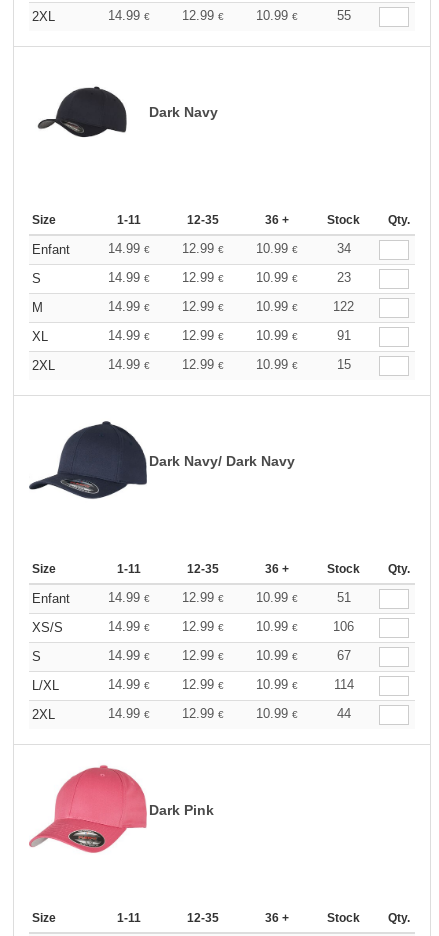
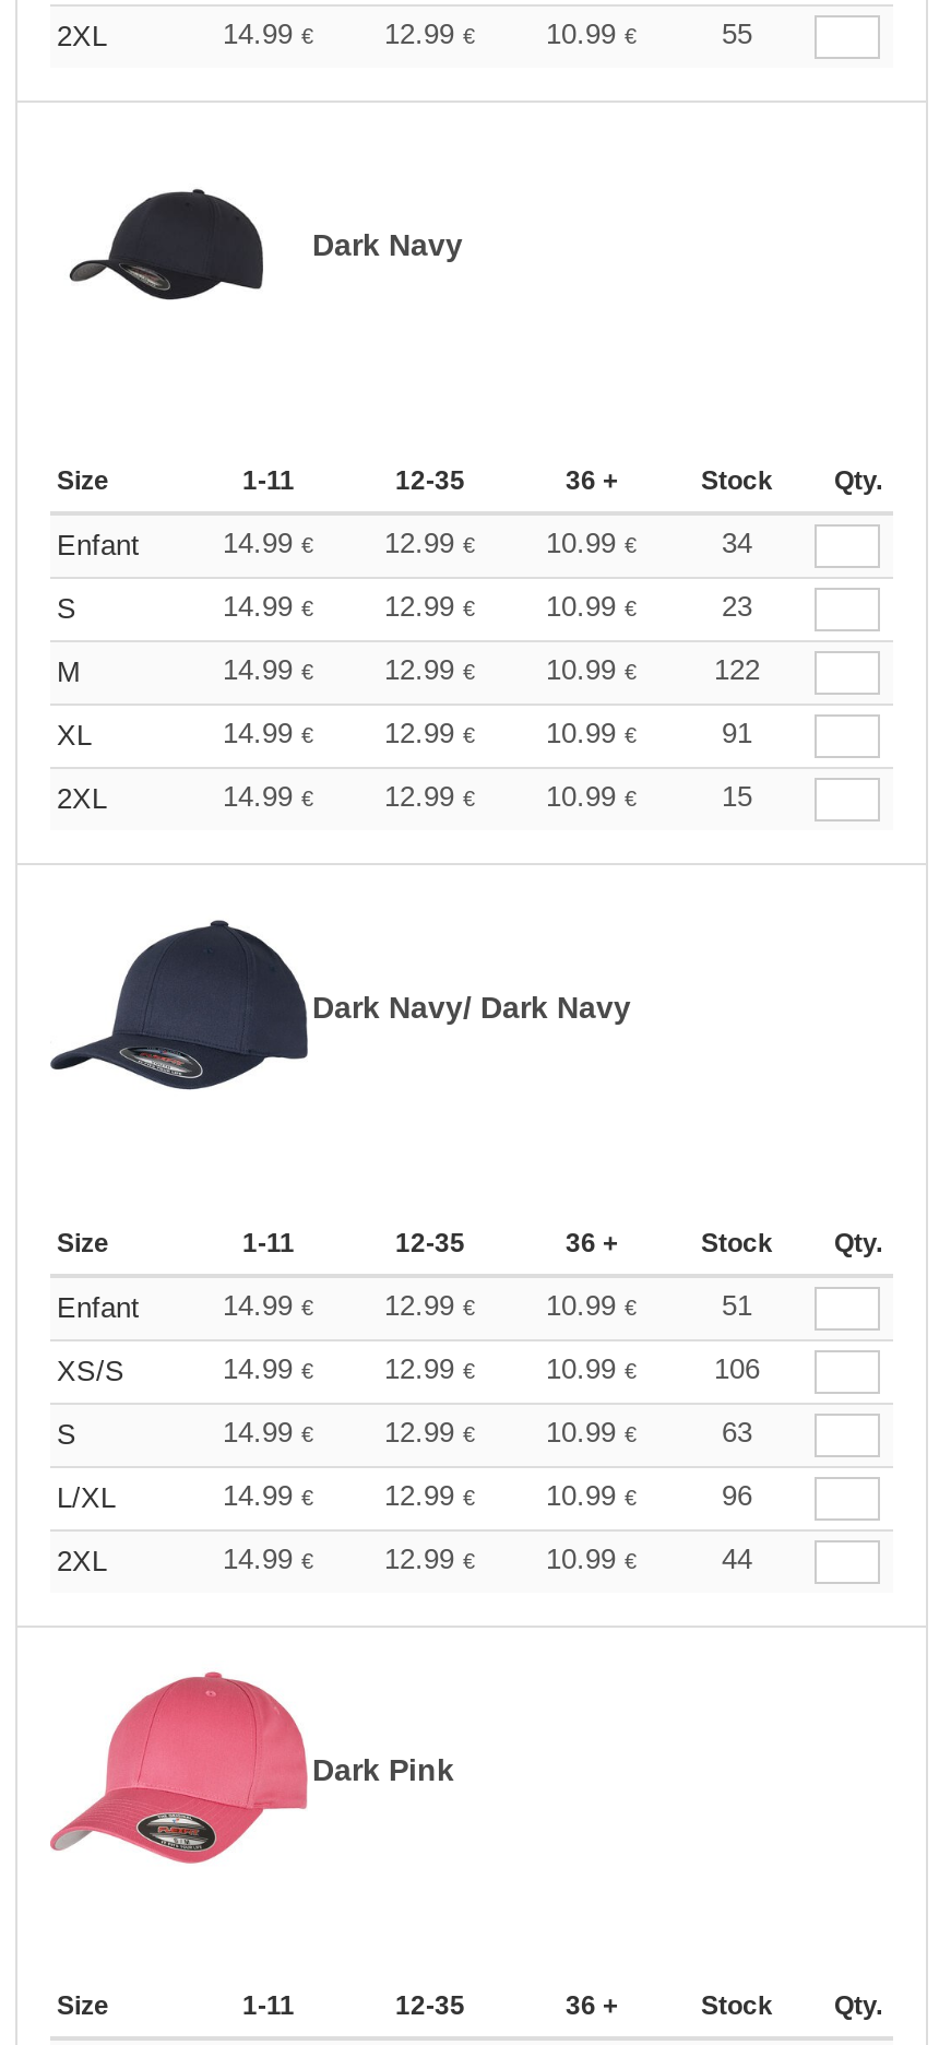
- 67
+ 63

- 114
+ 96
